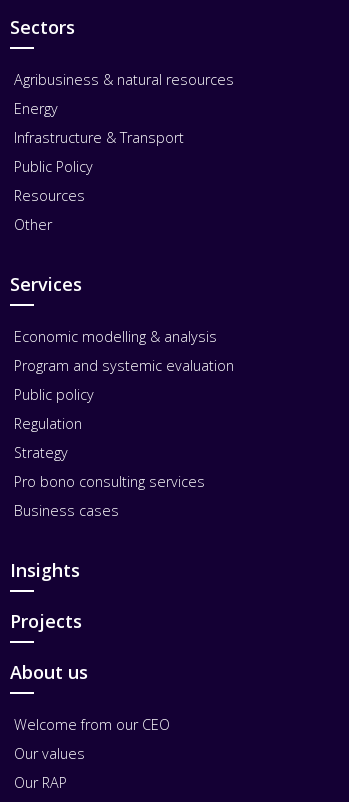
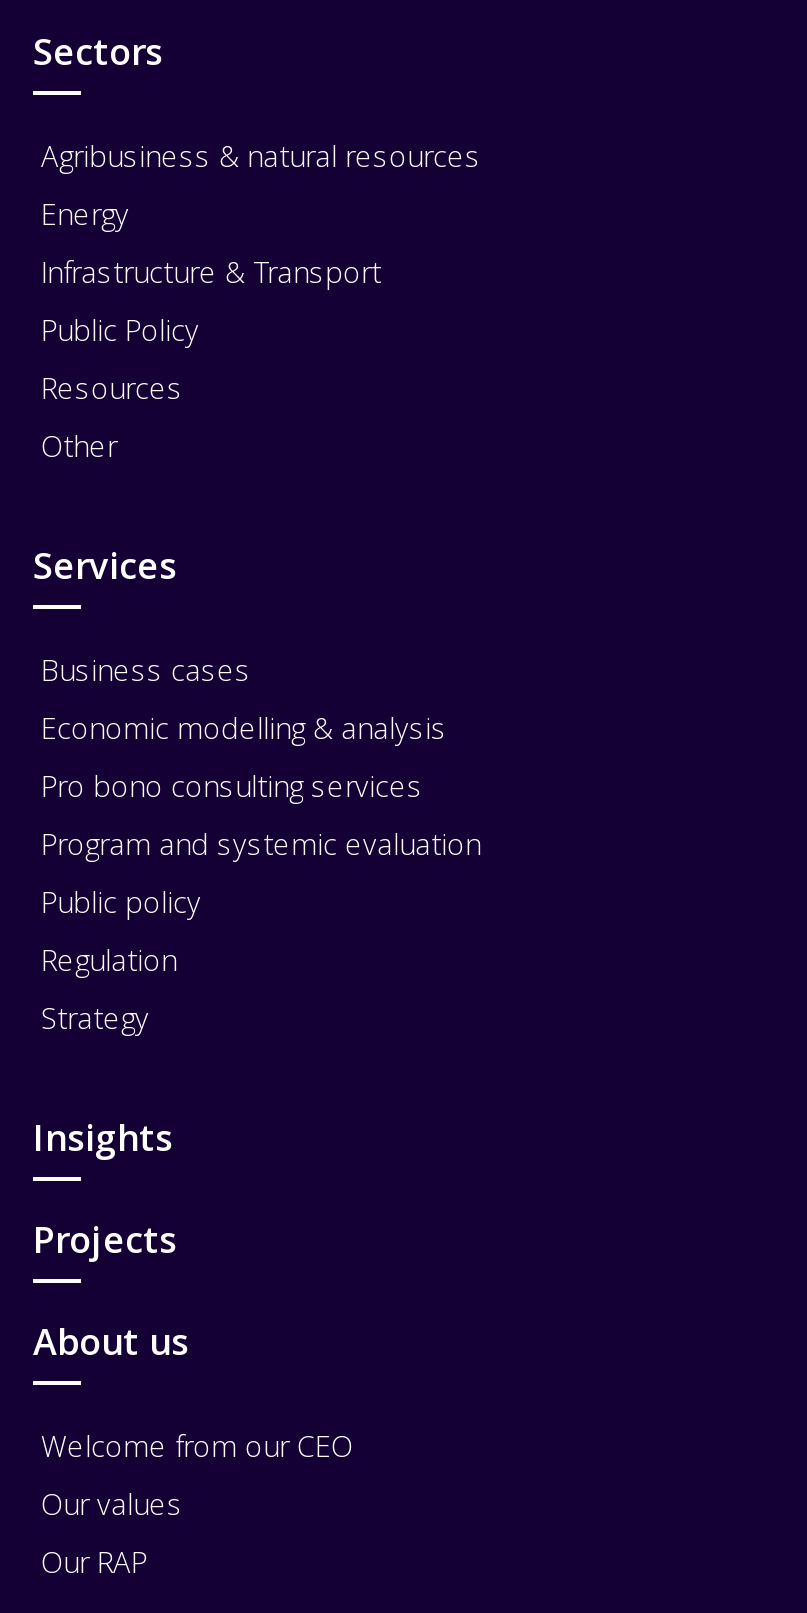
moved down: Economic modelling & analysis

moved down: Program and systemic evaluation | Public policy | Regulation | Strategy

moved up: Pro bono consulting services

moved up: Business cases
